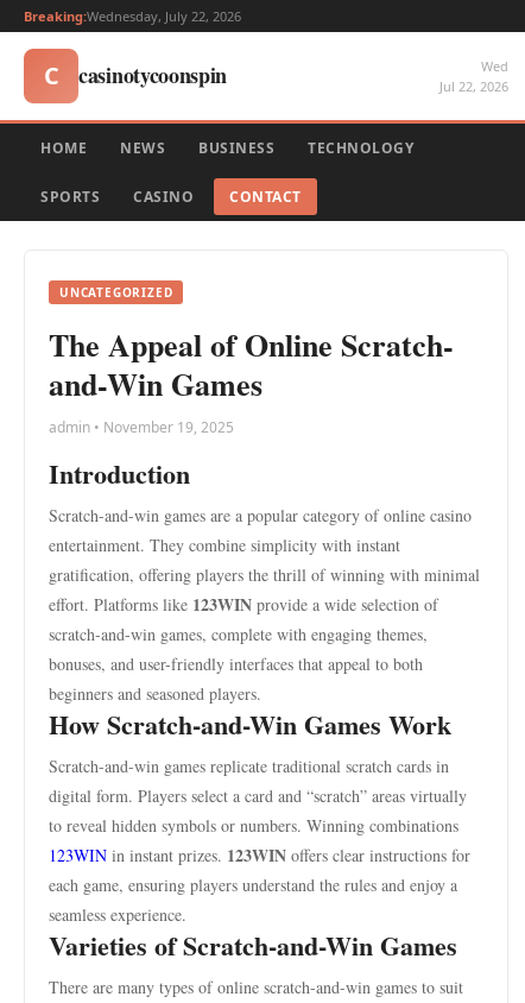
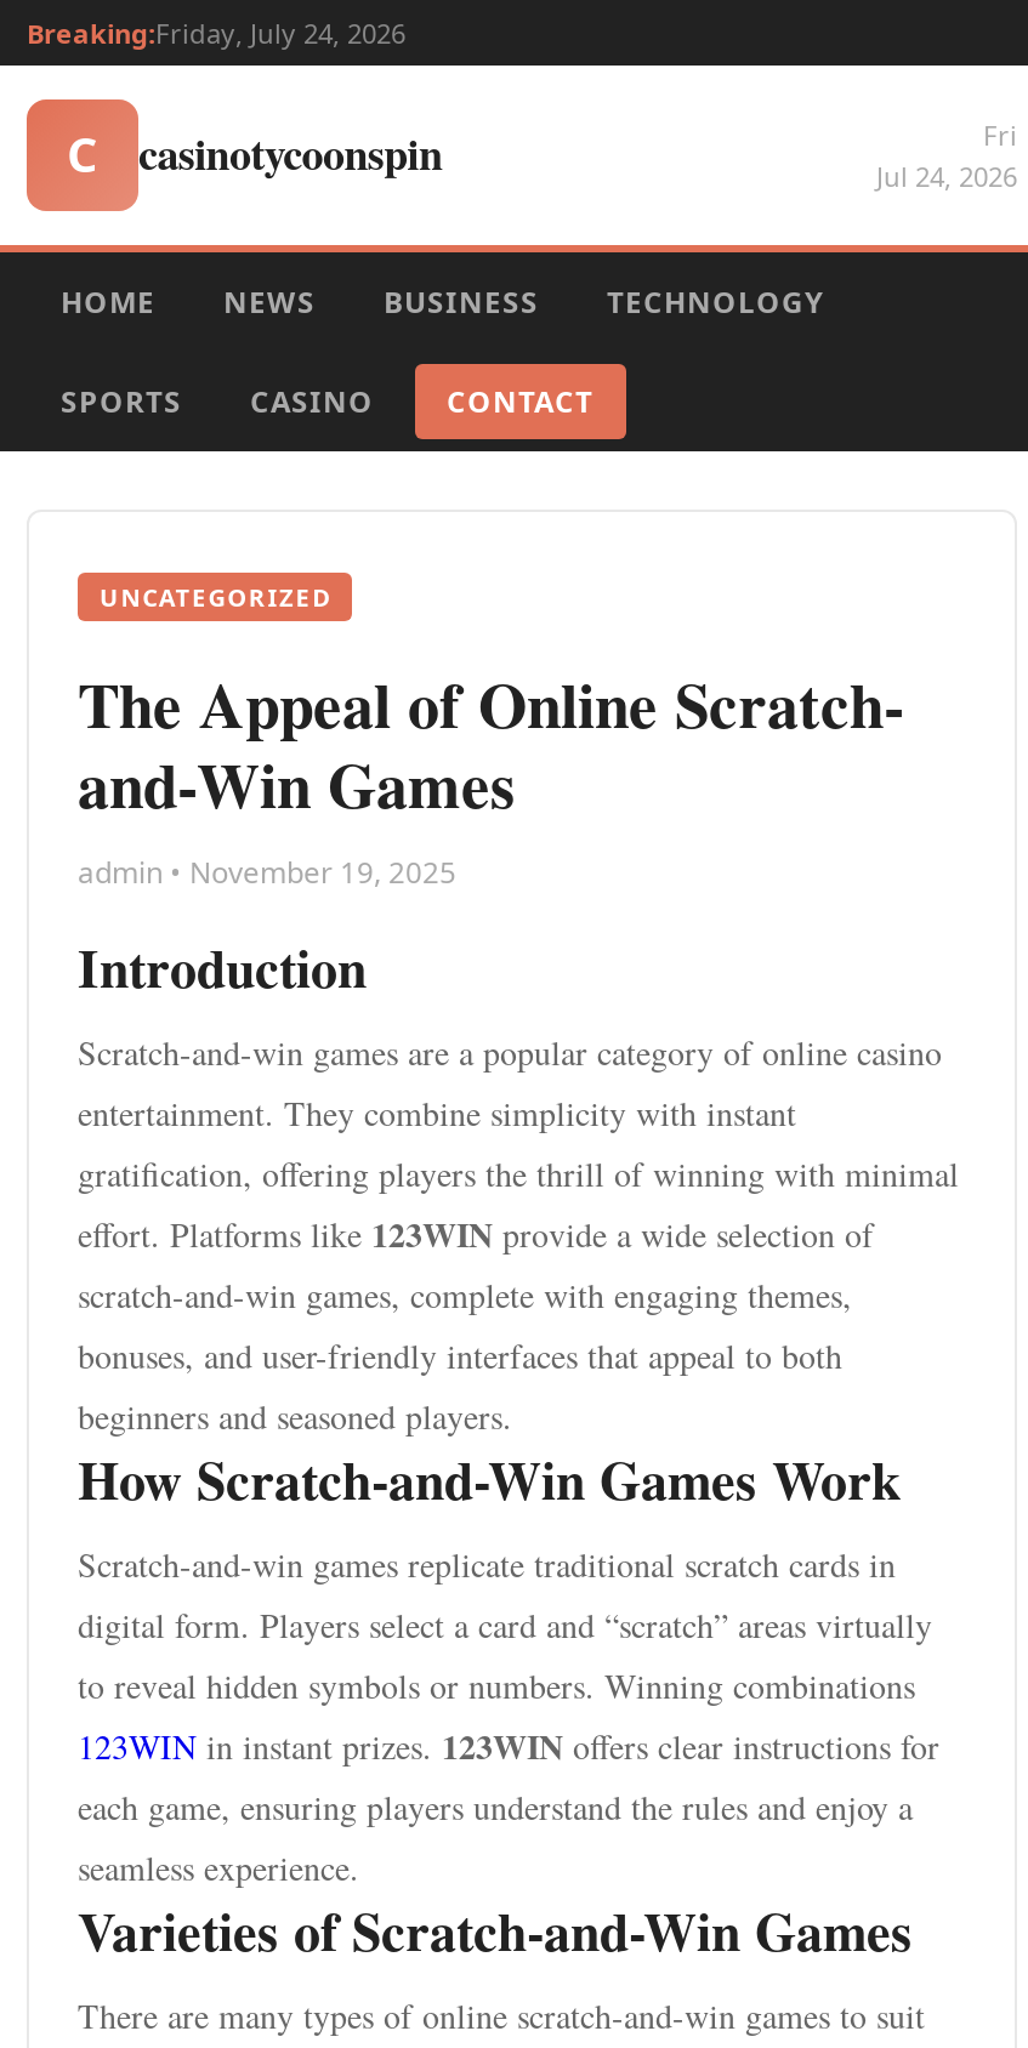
- Breaking:Wednesday, July 22, 2026
+ Breaking:Friday, July 24, 2026

- Wed
- Jul 22, 2026
+ Fri
+ Jul 24, 2026
